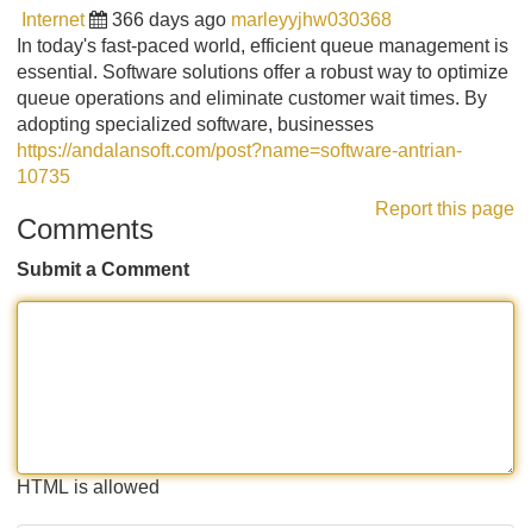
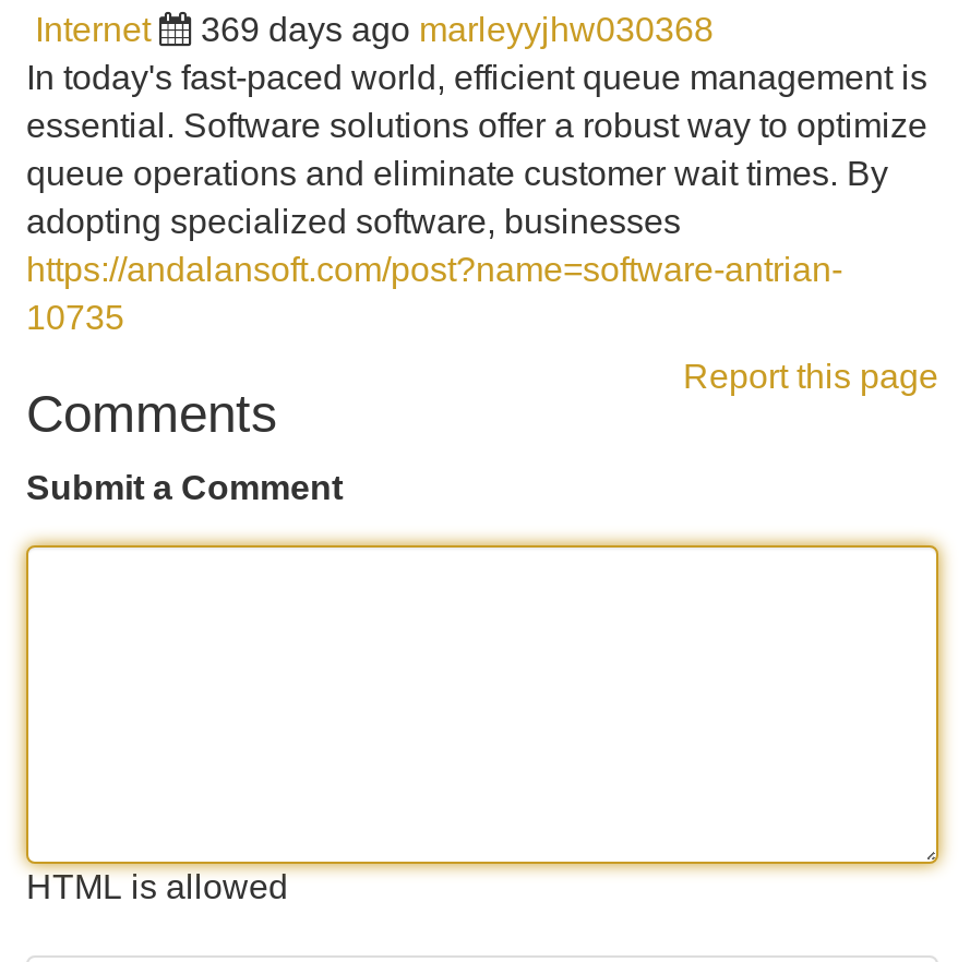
- 366 days ago marleyyjhw030368
+ 369 days ago marleyyjhw030368
